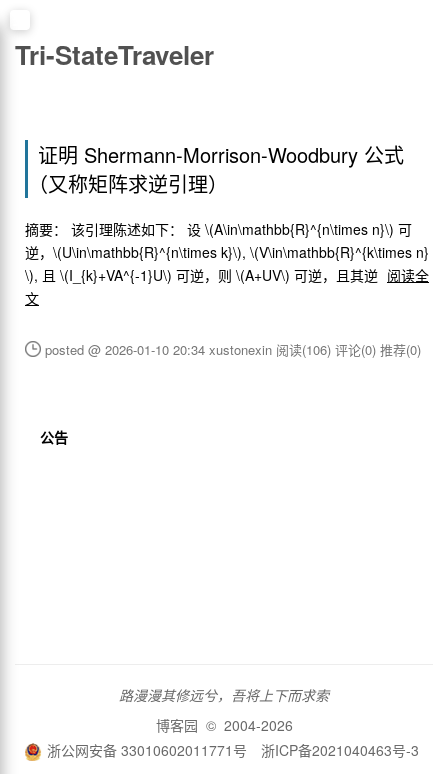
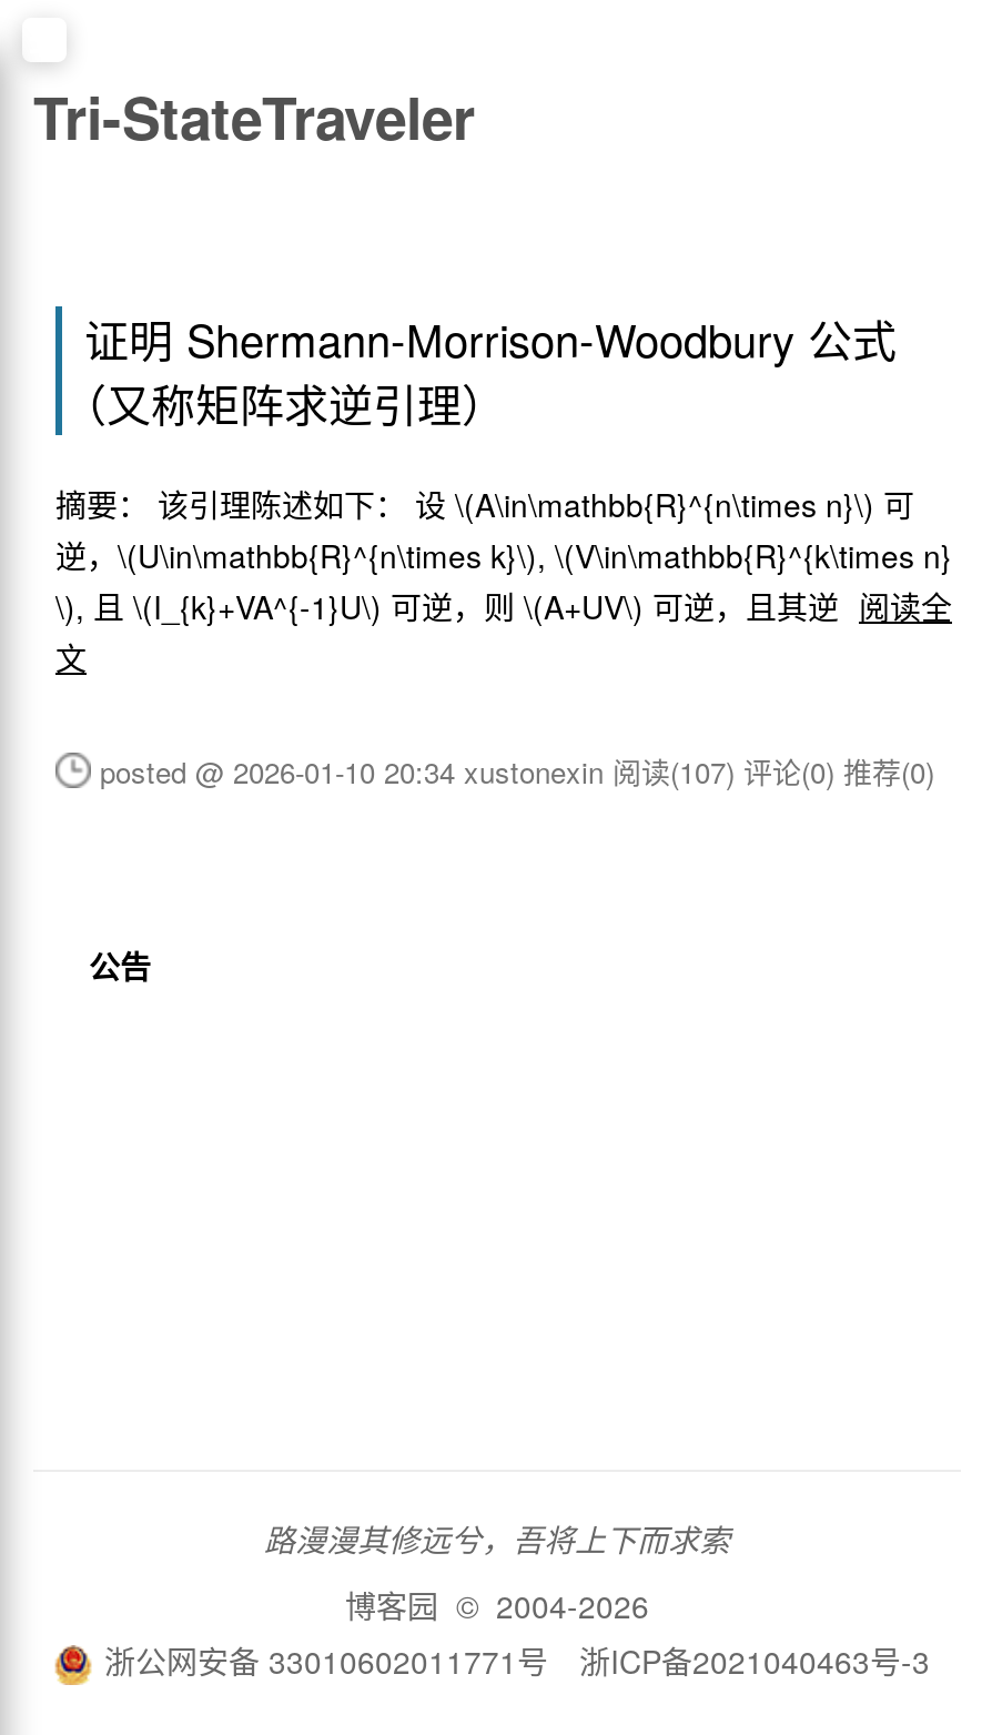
- posted @ 2026-01-10 20:34 xustonexin阅读(106) 评论(0) 推荐(0)
+ posted @ 2026-01-10 20:34 xustonexin阅读(107) 评论(0) 推荐(0)
